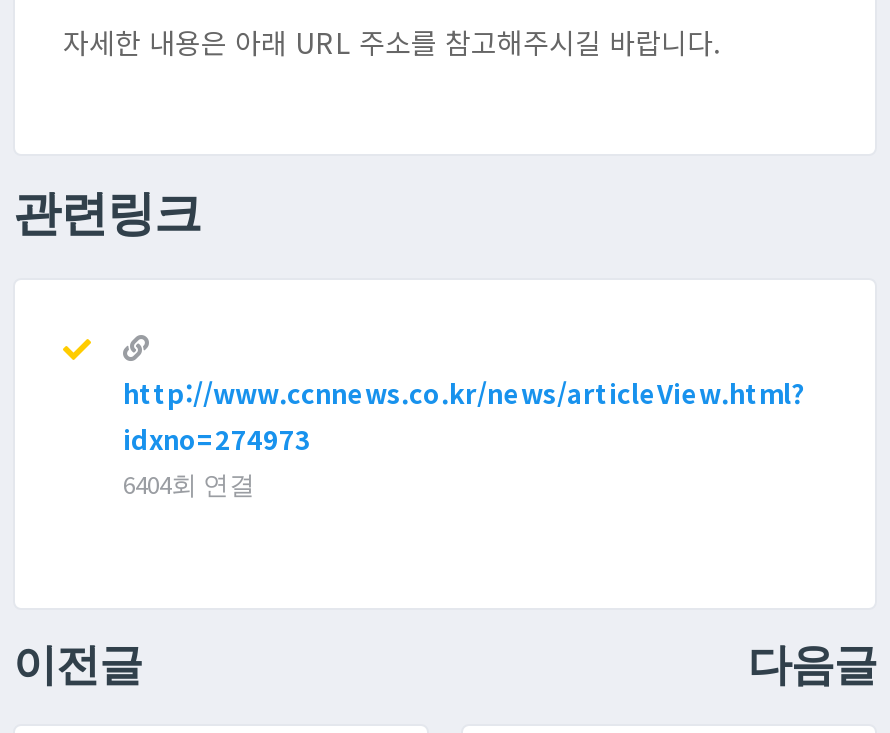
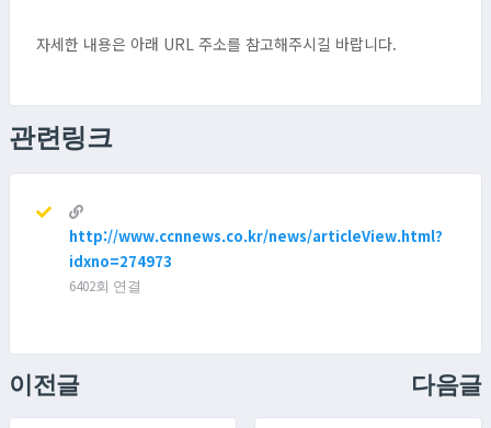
- 6404회 연결
+ 6402회 연결
